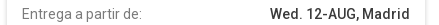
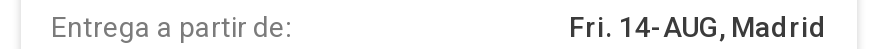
- Wed. 12-AUG, Madrid
+ Fri. 14-AUG, Madrid
